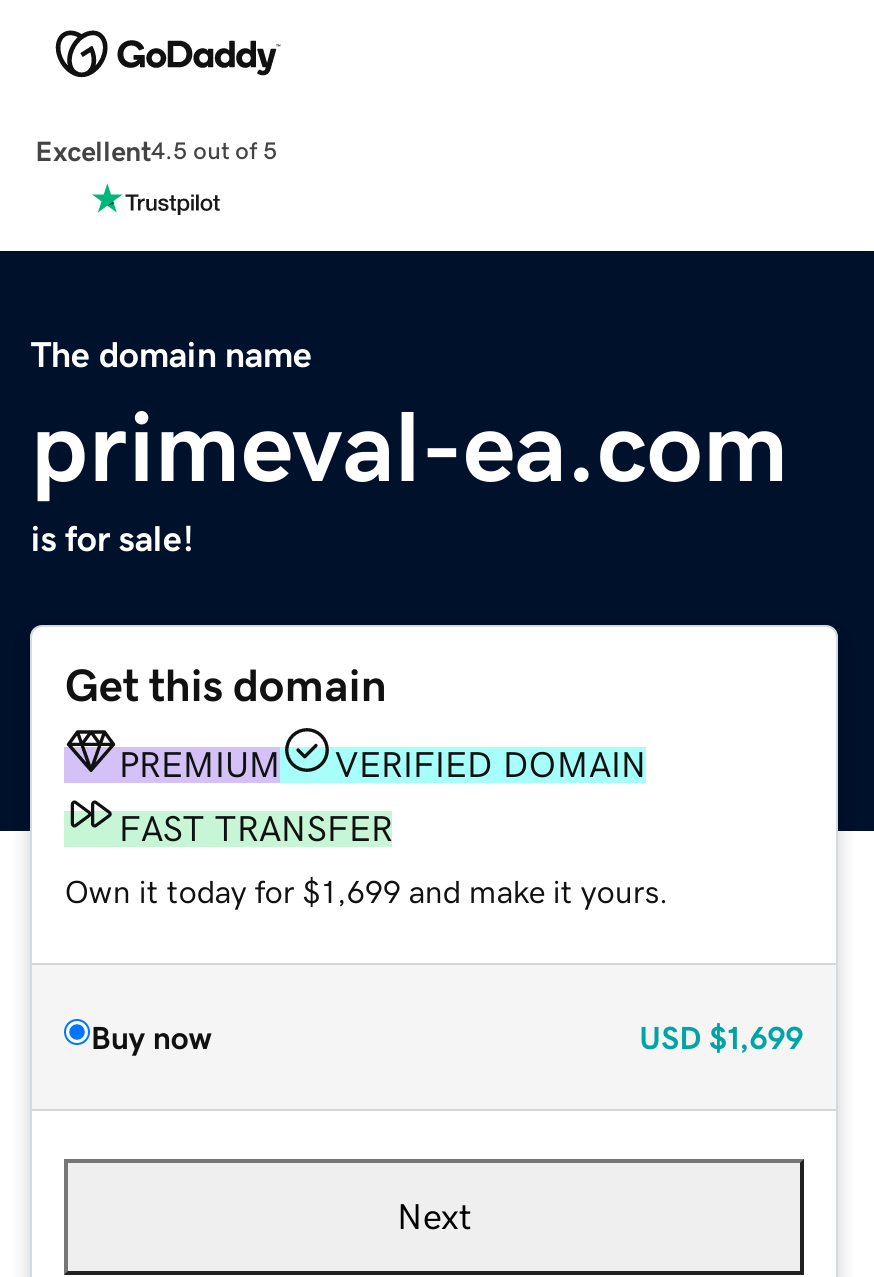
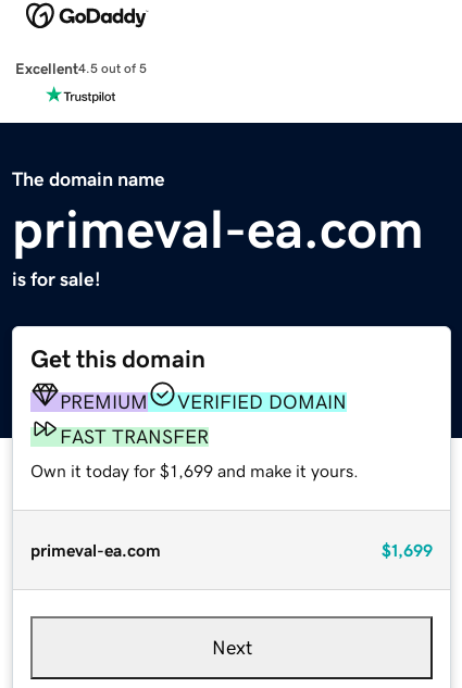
- Buy now
- USD $1,699
+ primeval-ea.com
+ $1,699
